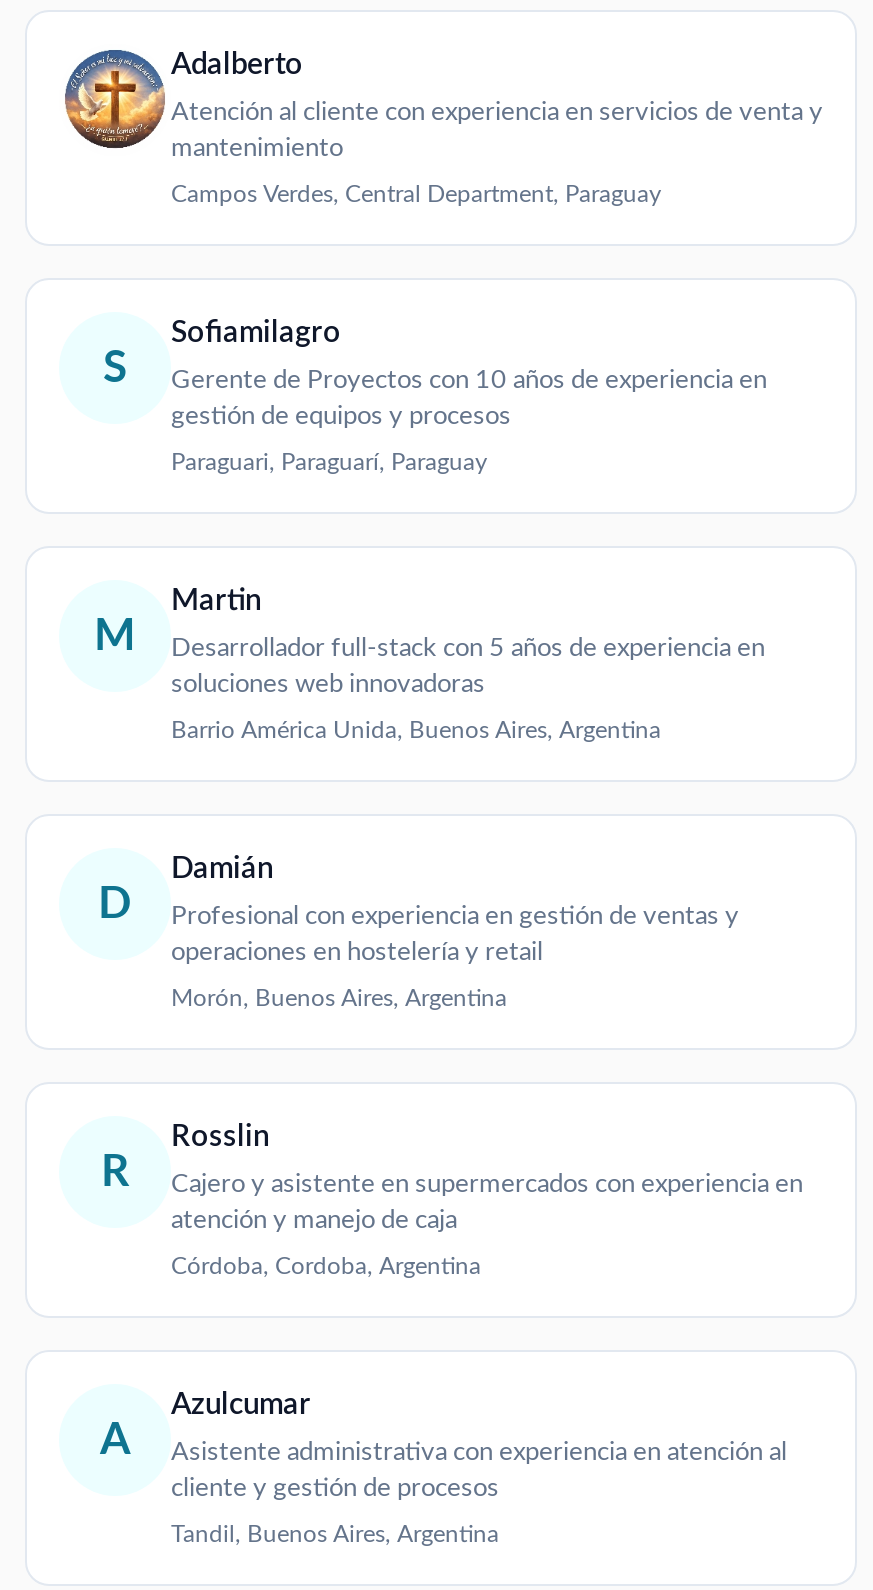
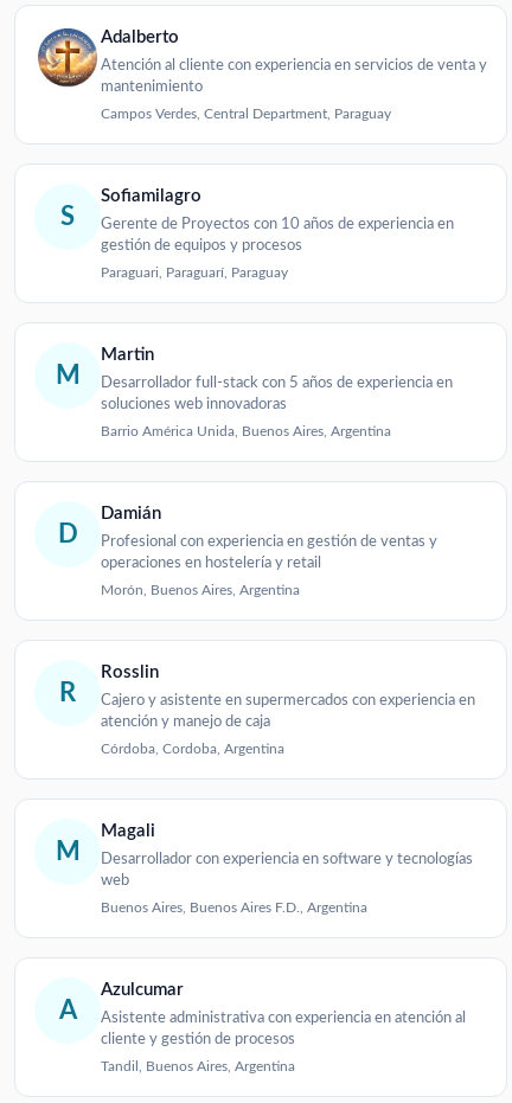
+ M

+ Magali
+ Desarrollador con experiencia en software y tecnologías
+ web
+ Buenos Aires, Buenos Aires F.D., Argentina
